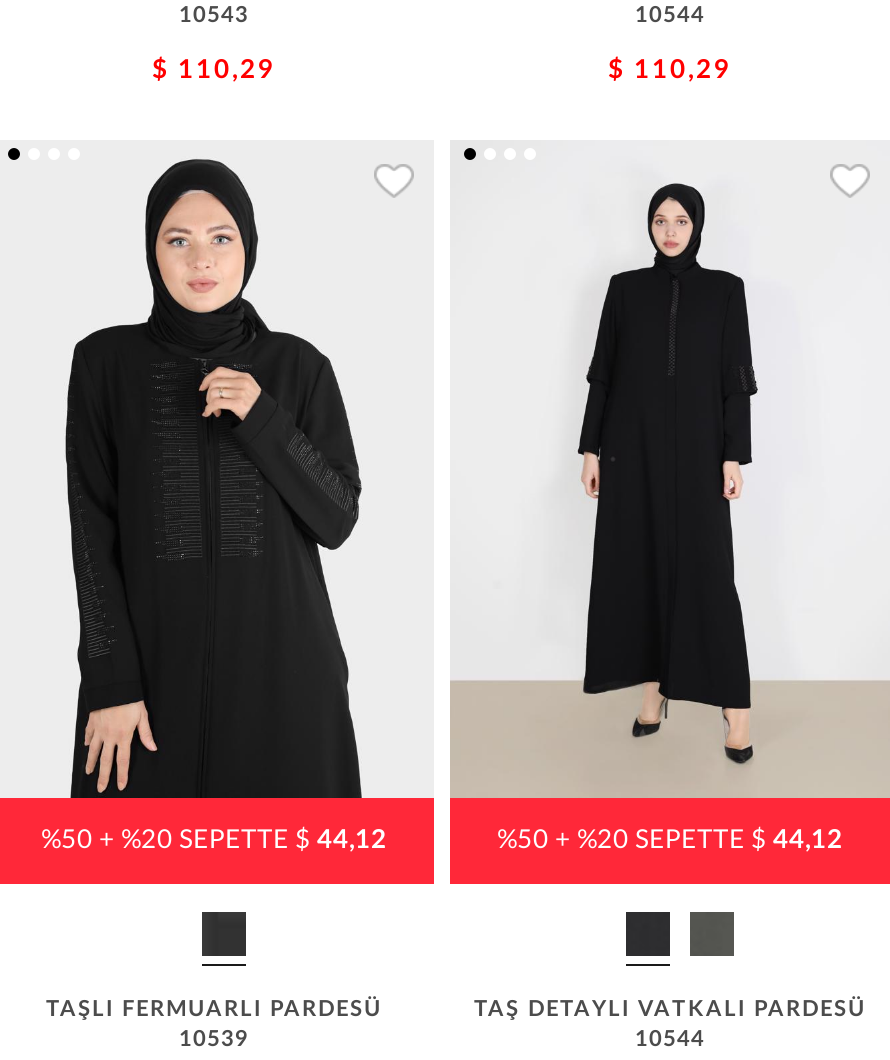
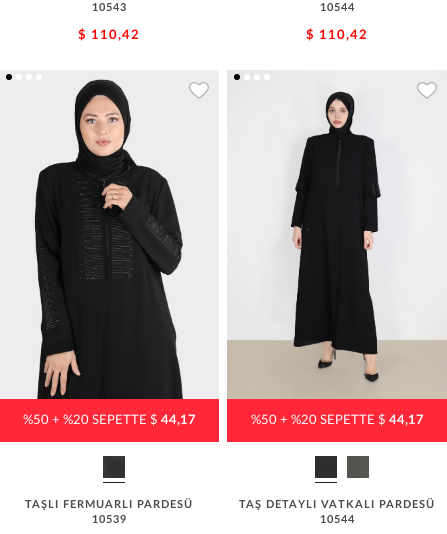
- $ 110,29
+ $ 110,42

- $ 110,29
+ $ 110,42

- %50 + %20 SEPETTE $44,12
+ %50 + %20 SEPETTE $44,17

- %50 + %20 SEPETTE $44,12
+ %50 + %20 SEPETTE $44,17
